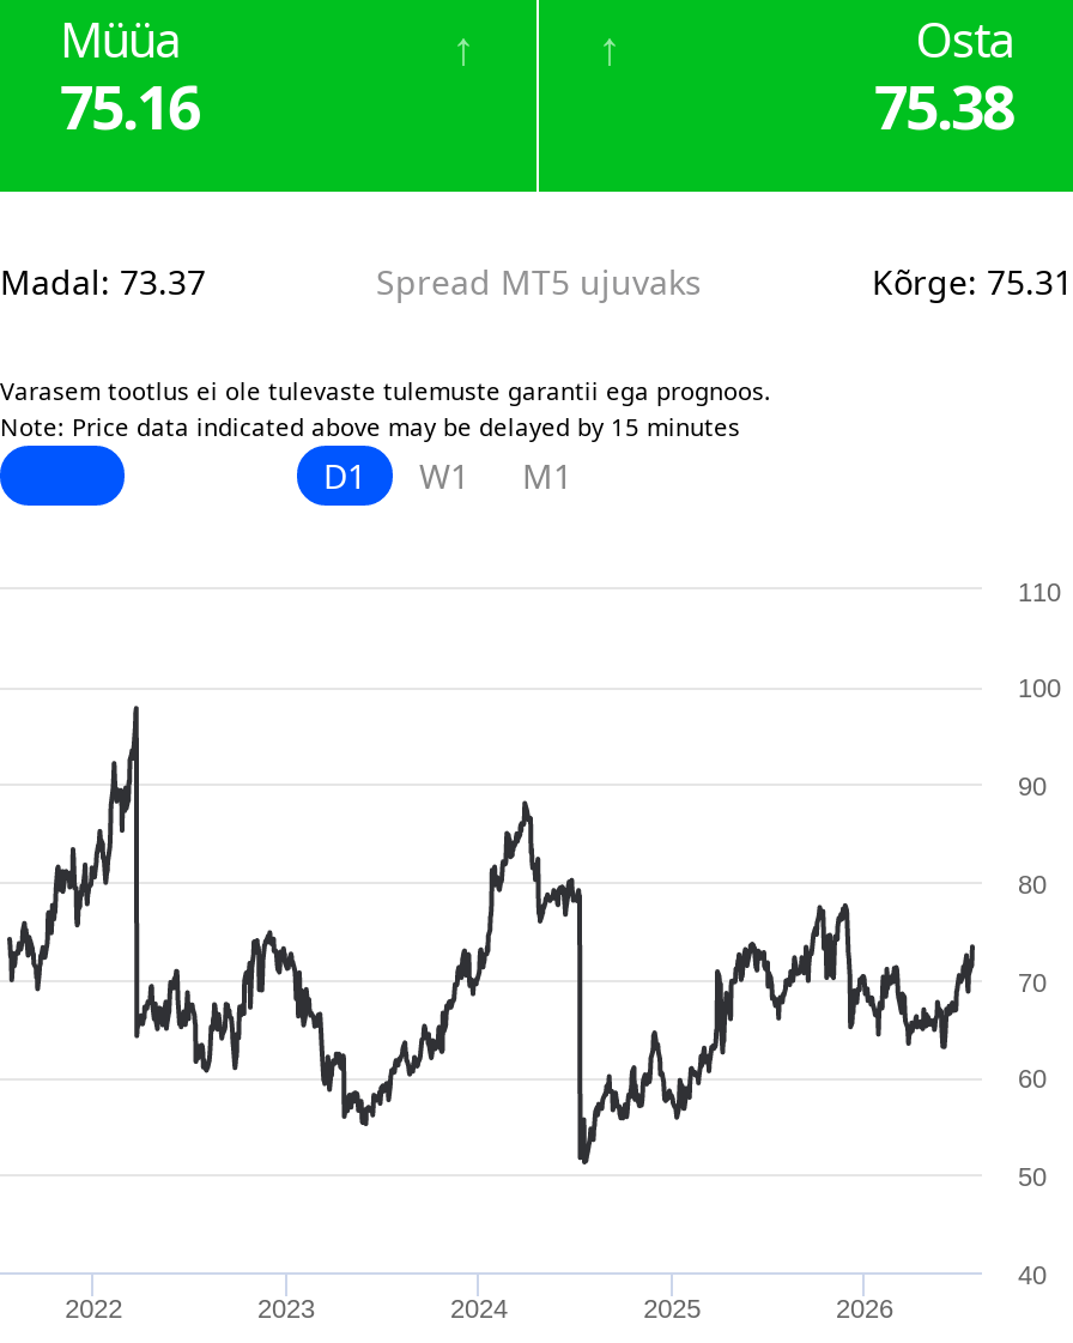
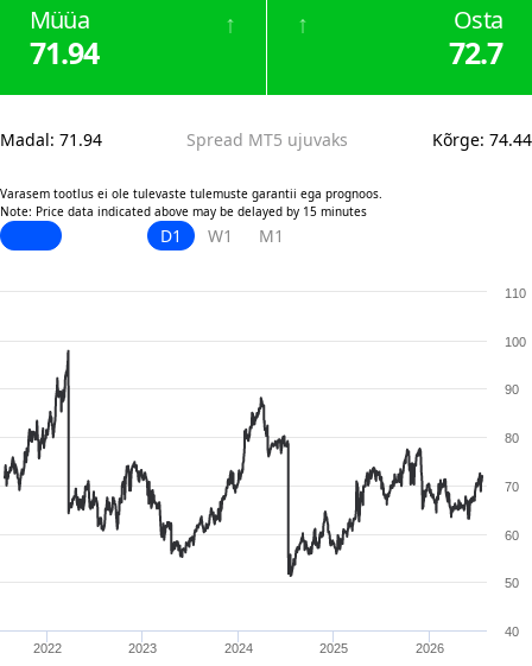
- 75.16
+ 71.94

- 75.38
+ 72.7

- Madal: 73.37
+ Madal: 71.94

- Kõrge: 75.31
+ Kõrge: 74.44
